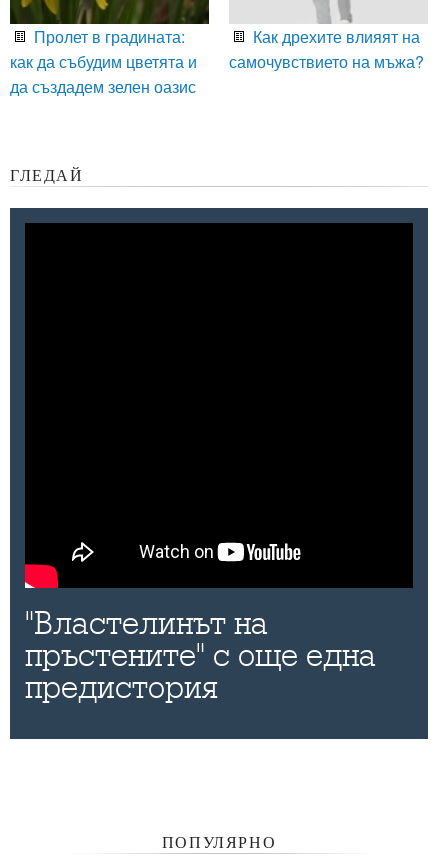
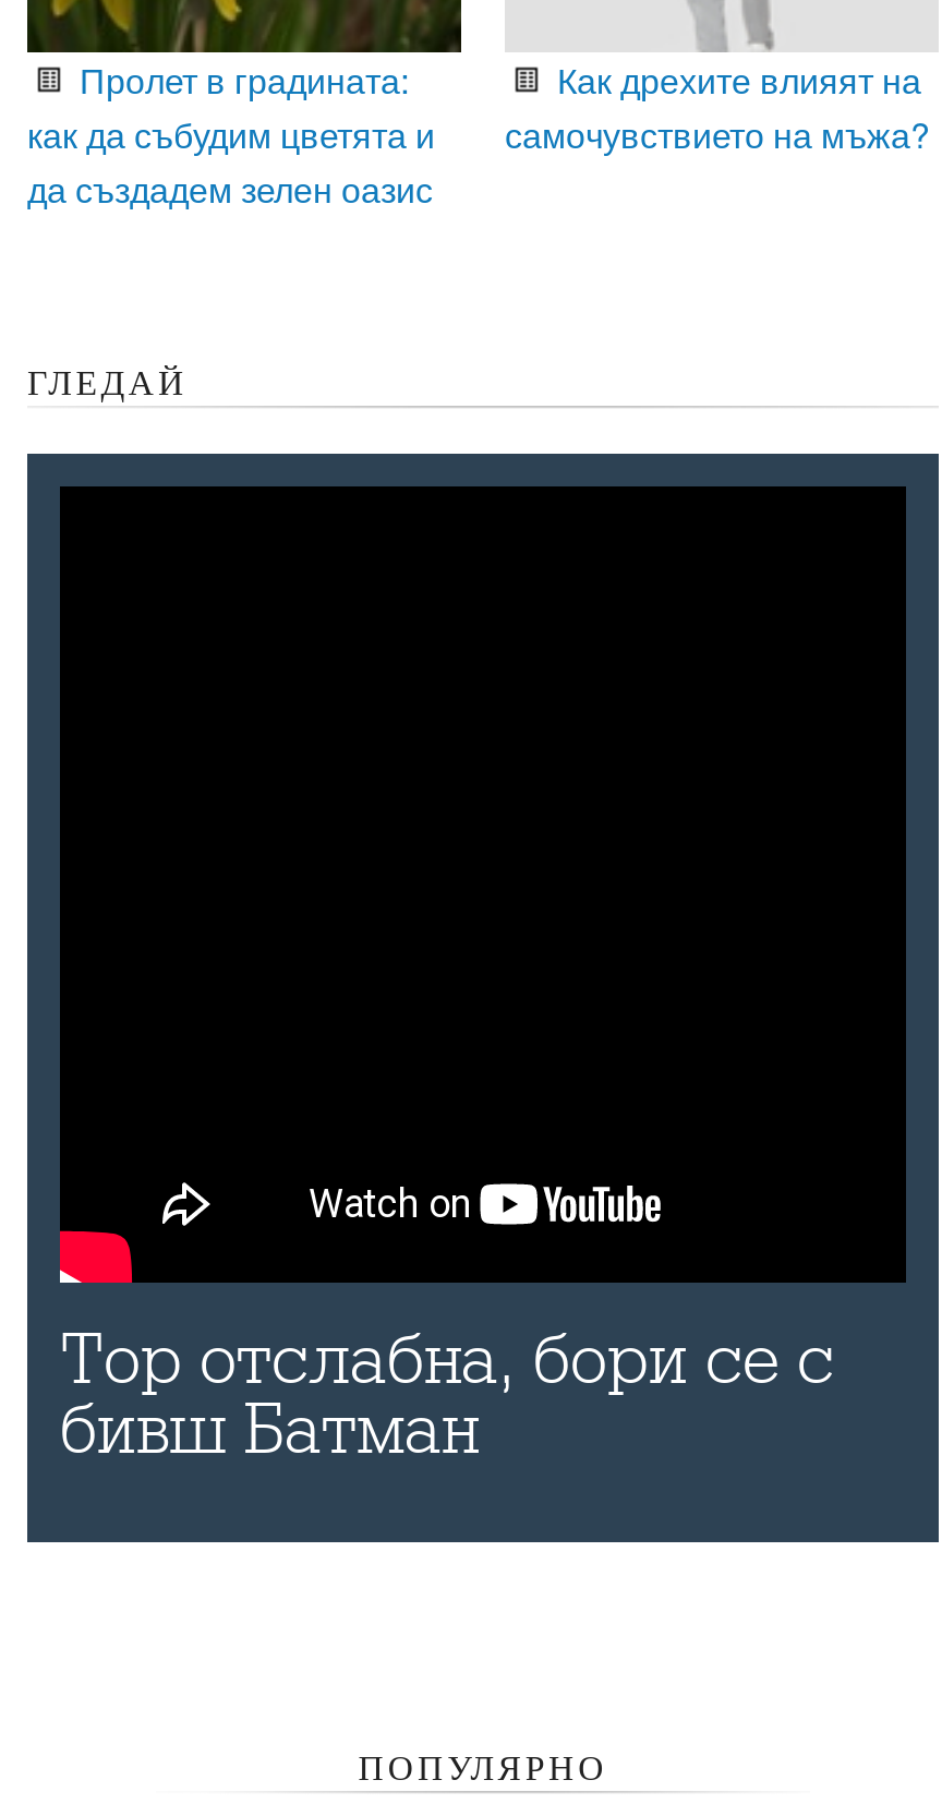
- "Властелинът на
- пръстените" с още една
- предистория
+ Тор отслабна, бори се с
+ бивш Батман
